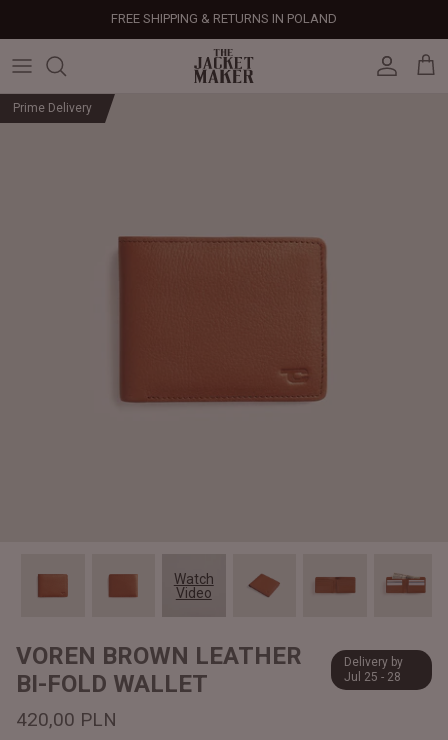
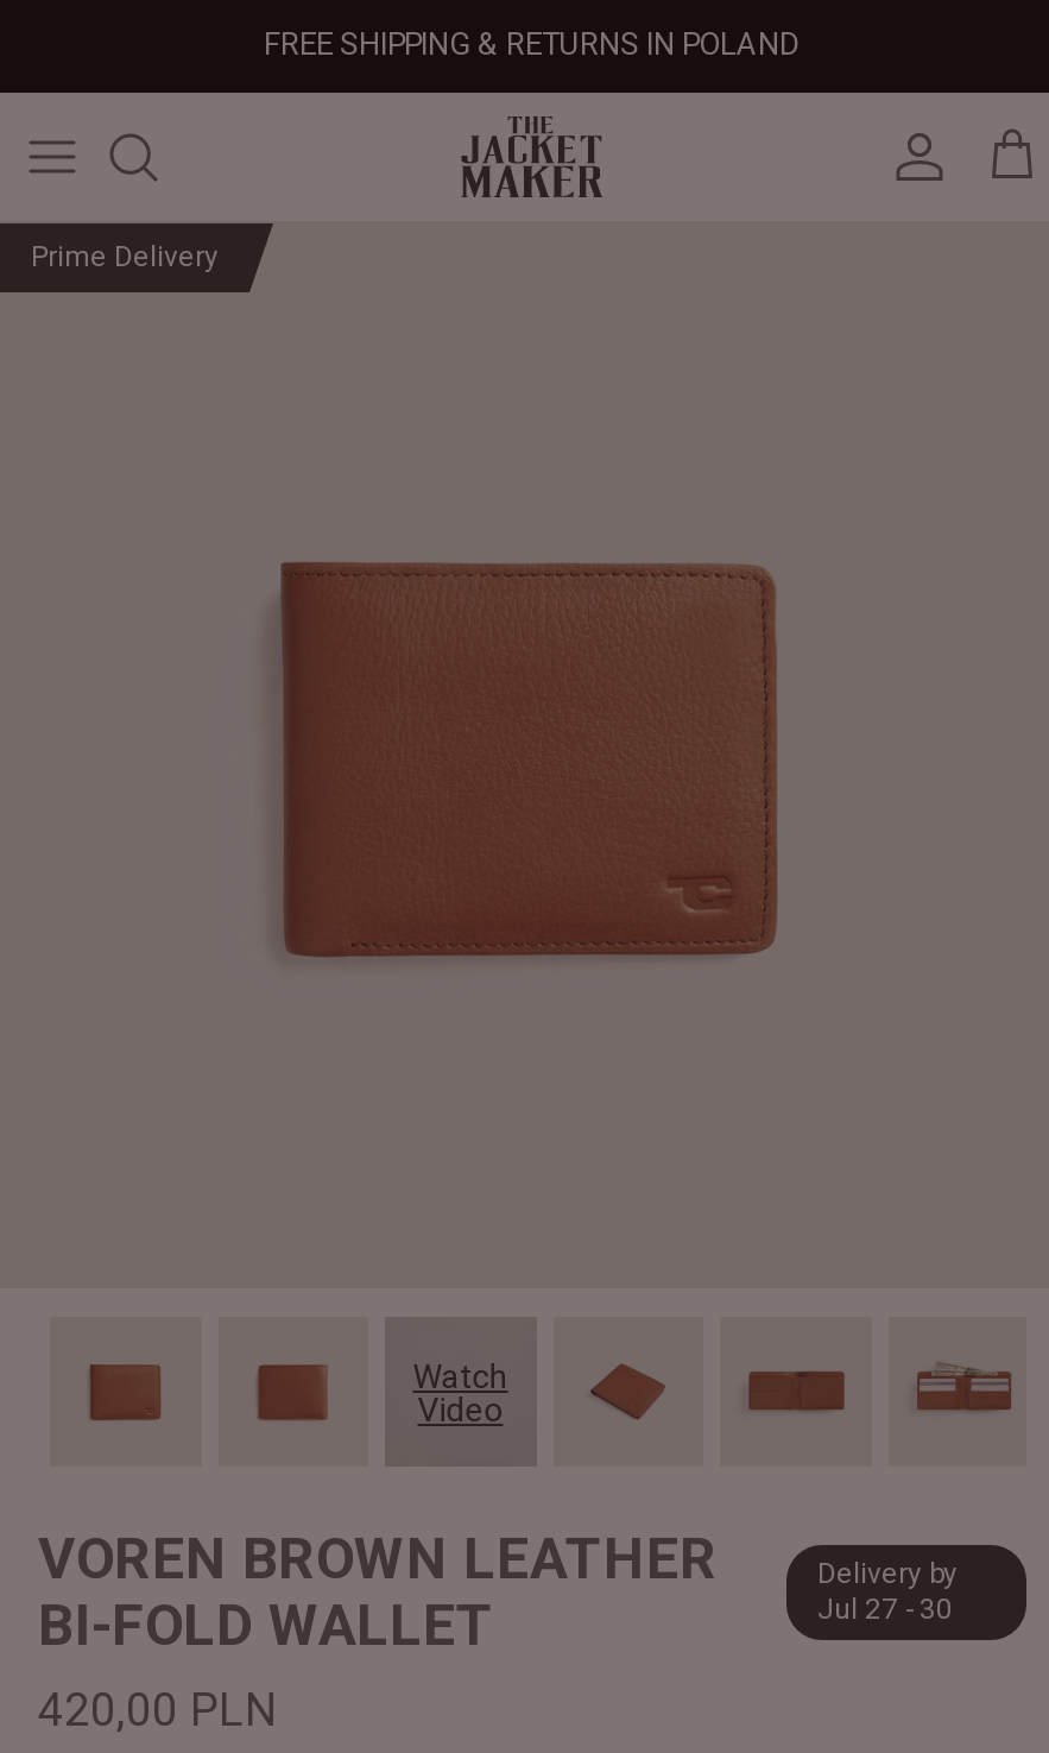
- Jul 25 - 28
+ Jul 27 - 30
